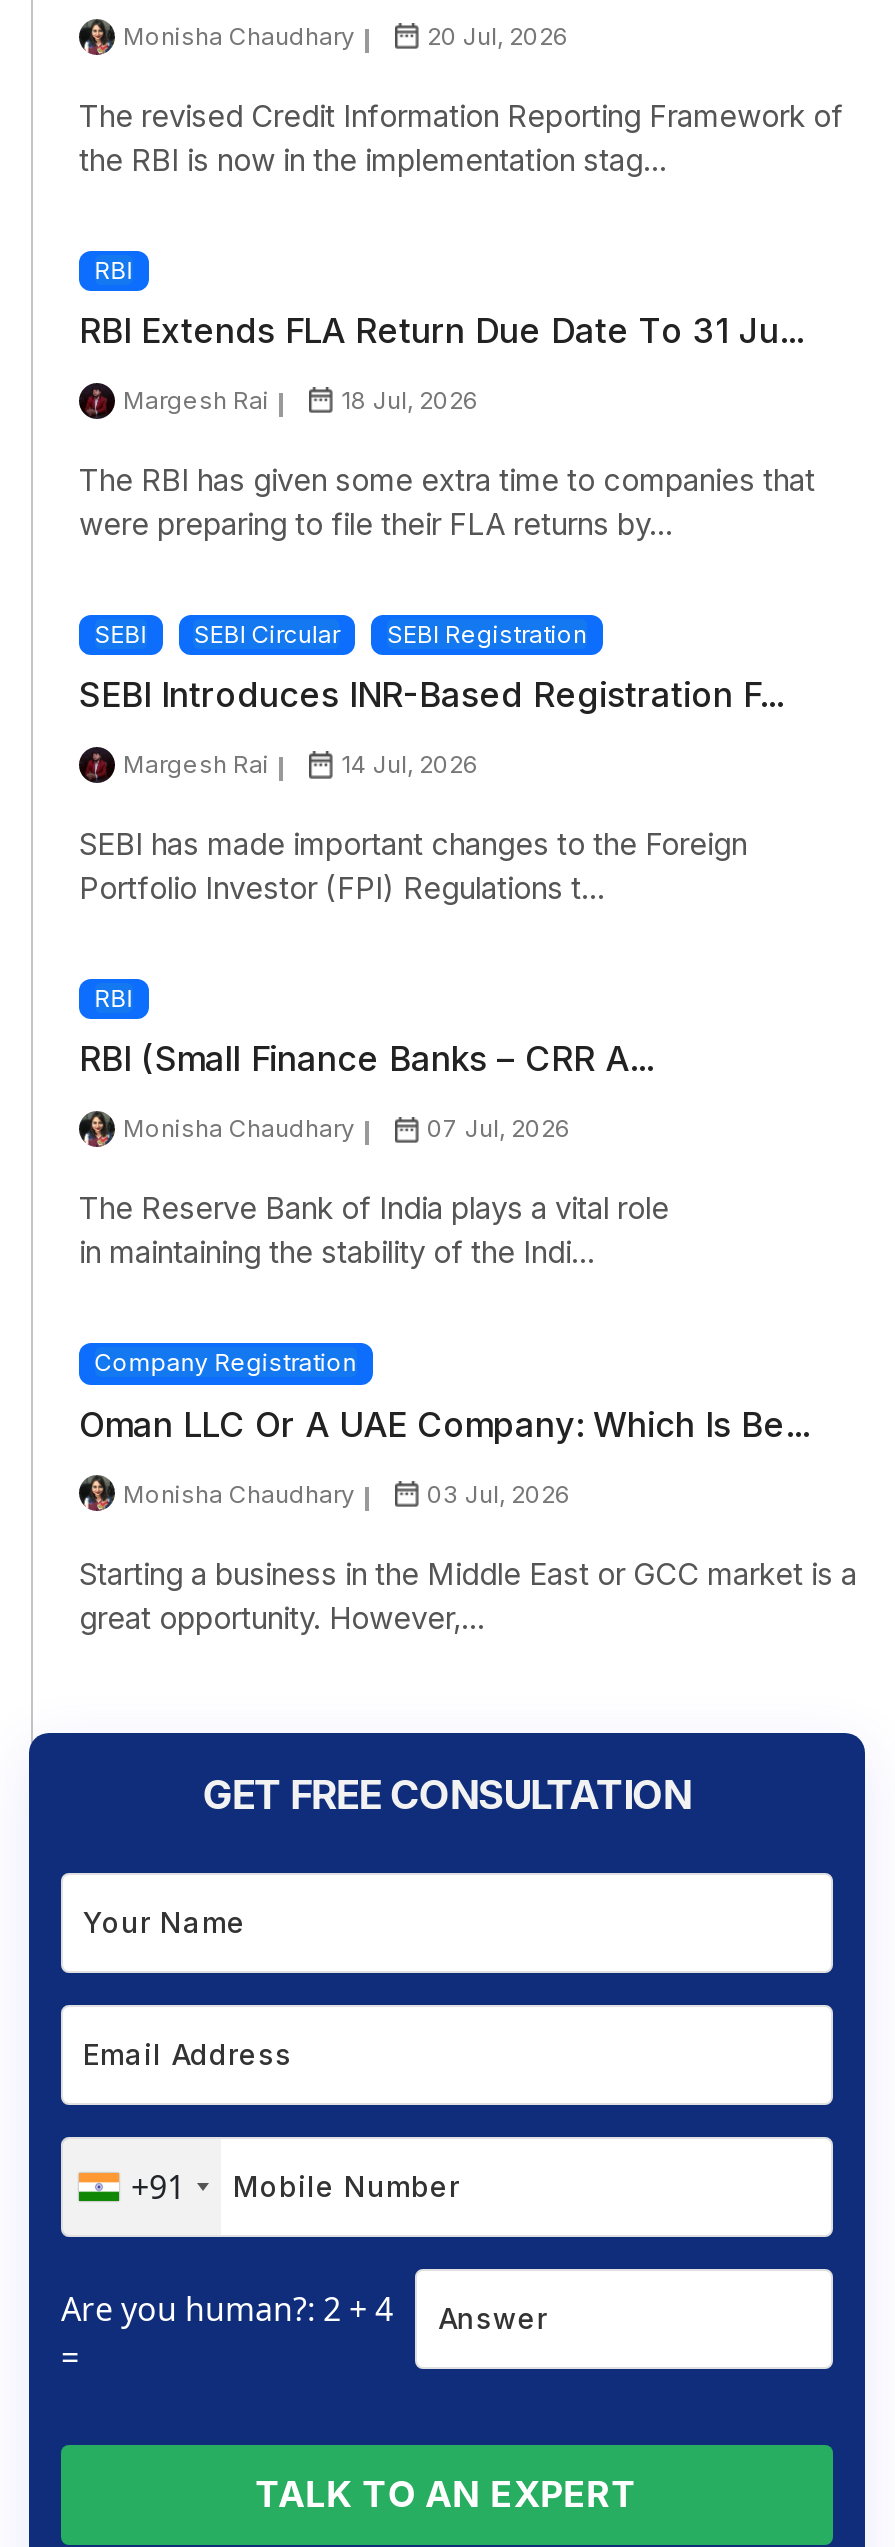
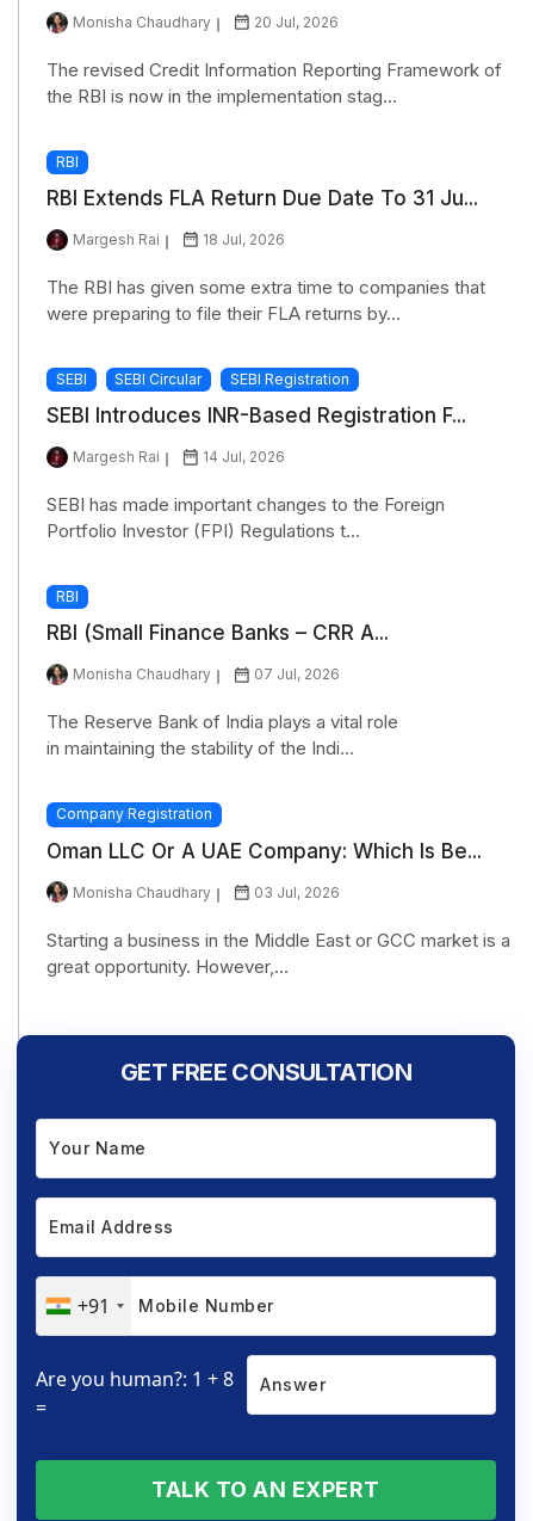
- Are you human?: 2 + 4
+ Are you human?: 1 + 8
